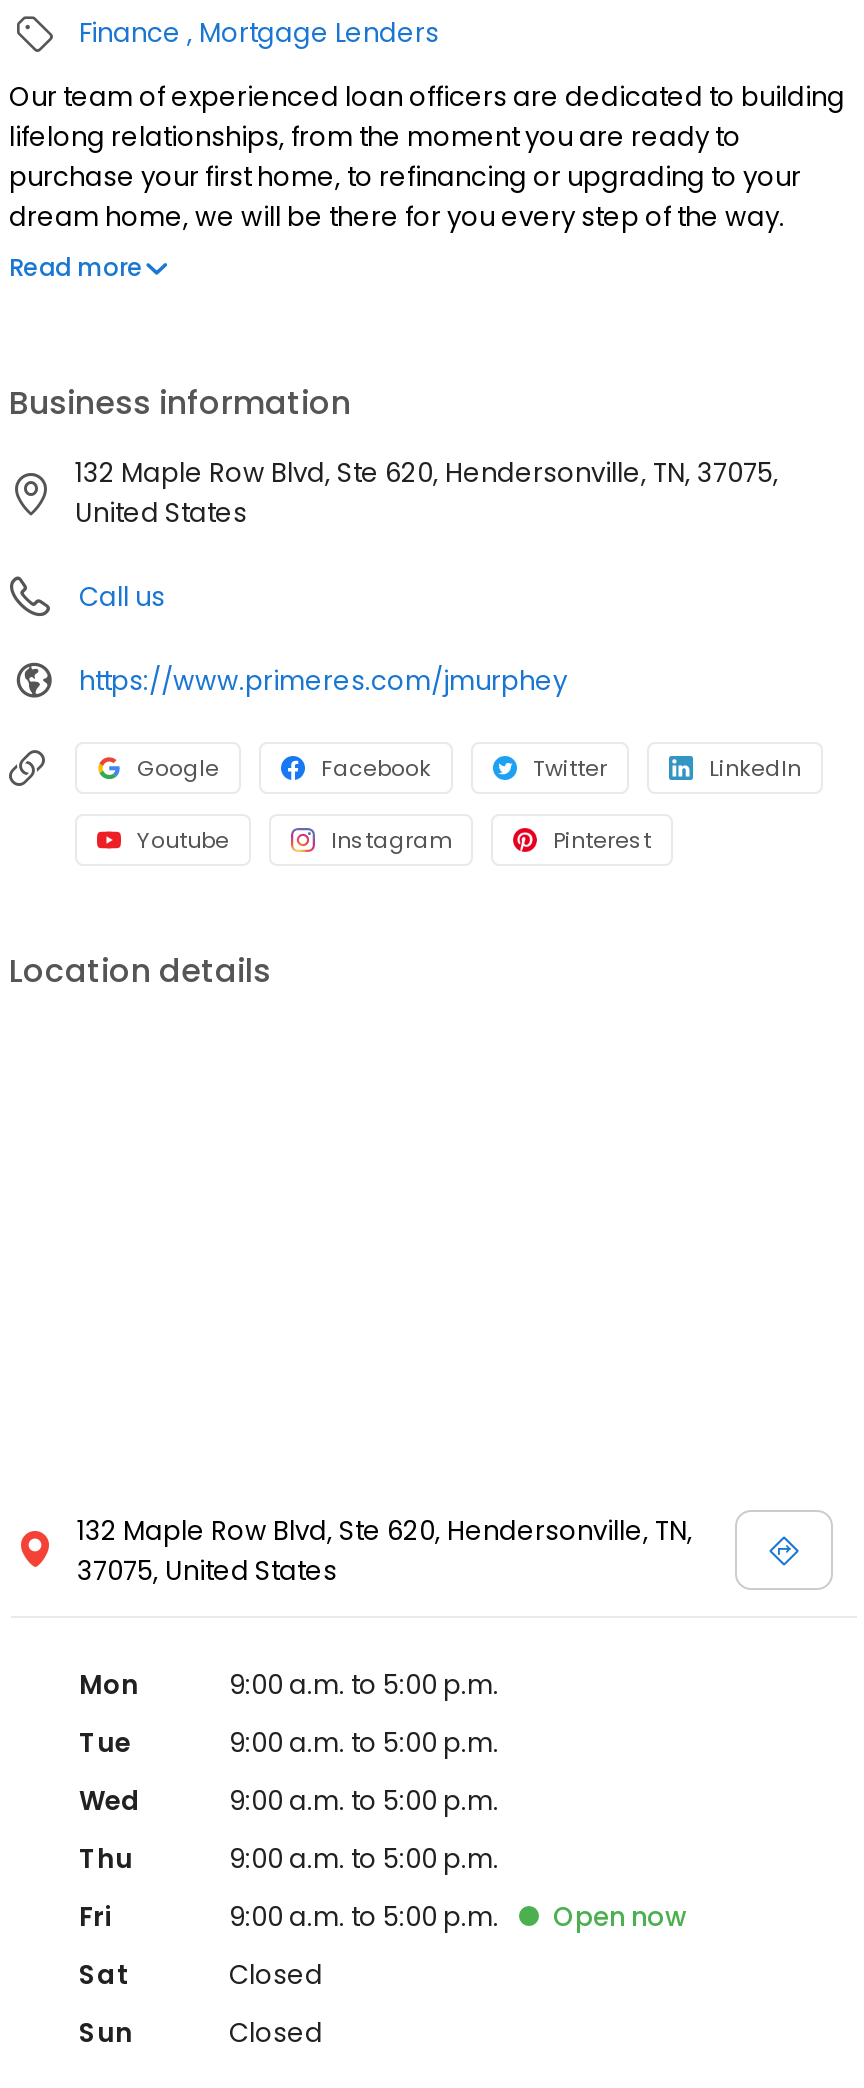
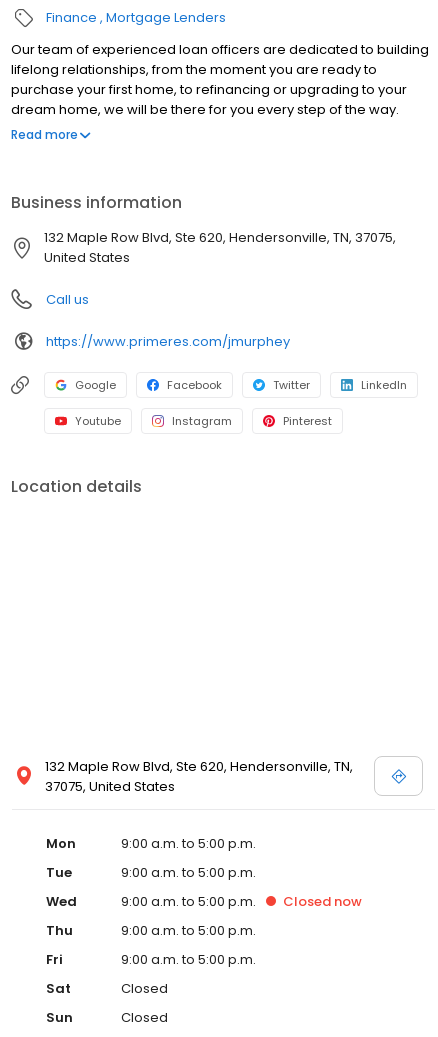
+ Closed now

- Open now
